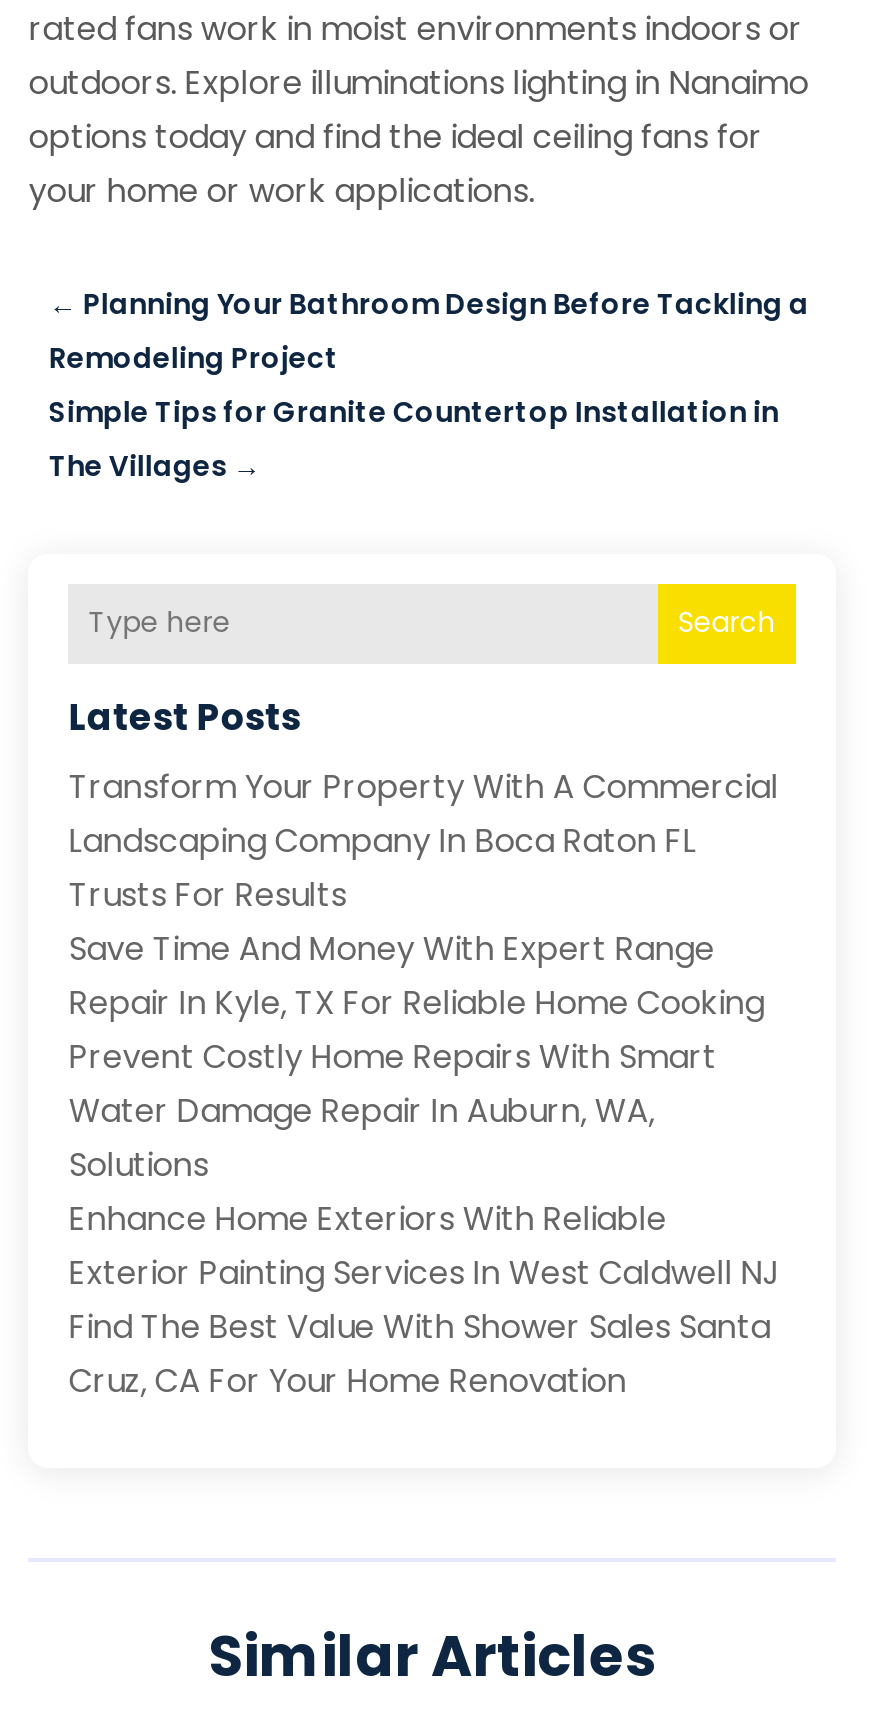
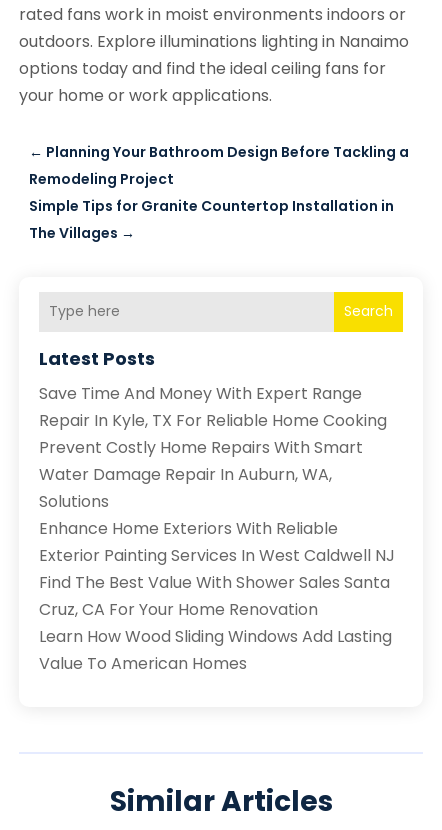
- Transform Your Property With A Commercial
- Landscaping Company In Boca Raton FL
- Trusts For Results

moved up: Save Time And Money With Expert Range | Repair In Kyle, TX For Reliable Home Cooking | Prevent Costly Home Repairs With Smart | ... | Find The Best Value With Shower Sales Santa | Cruz, CA For Your Home Renovation

+ Learn How Wood Sliding Windows Add Lasting
+ Value To American Homes
